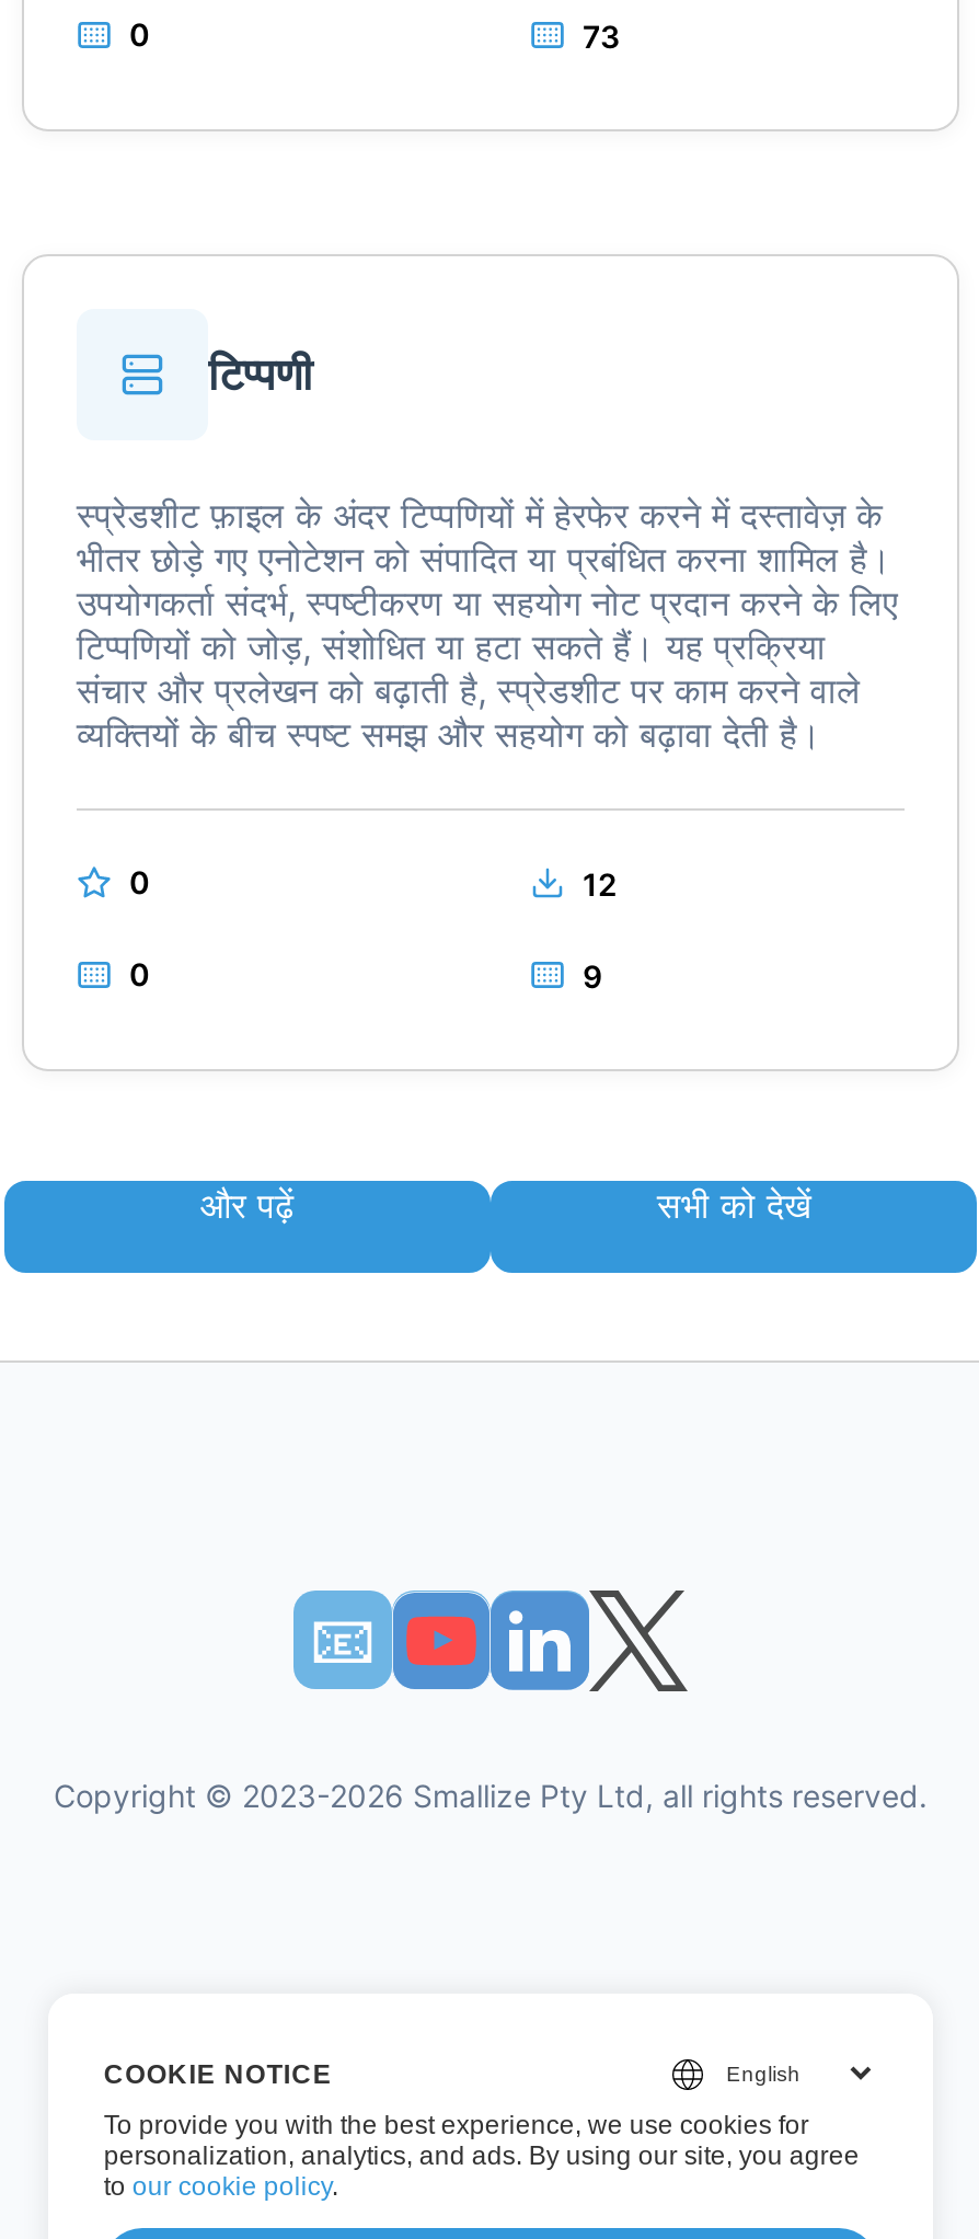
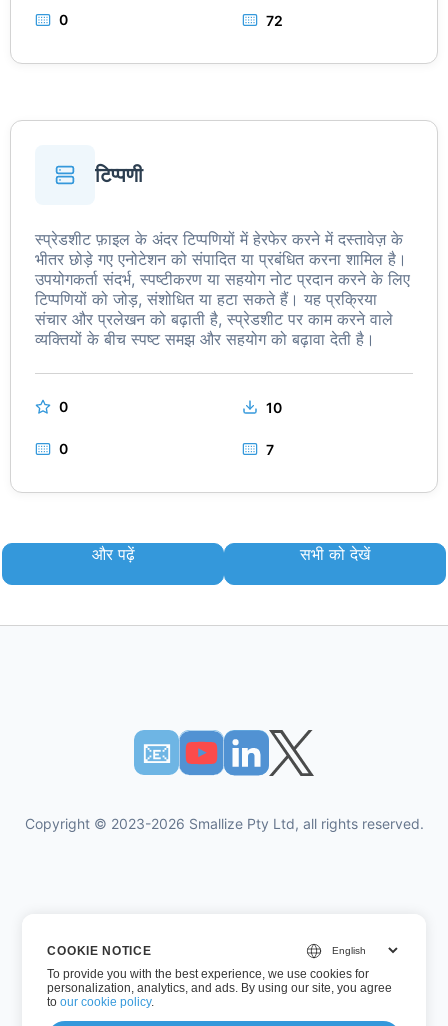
- 73
+ 72

- 12
+ 10

- 9
+ 7
